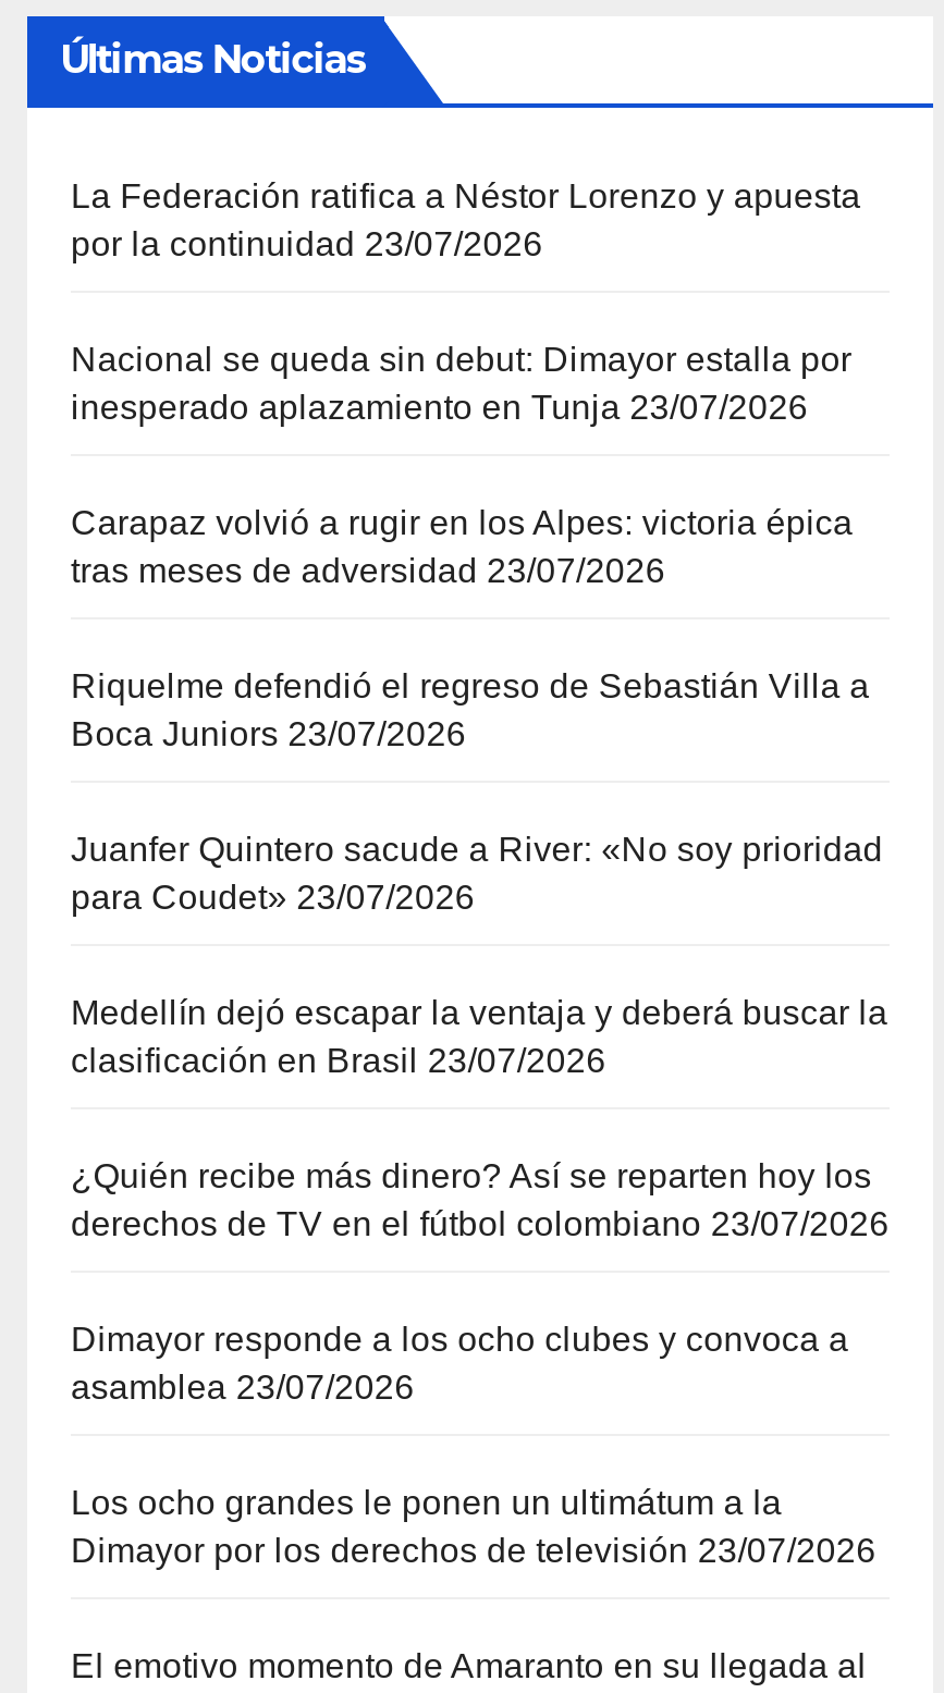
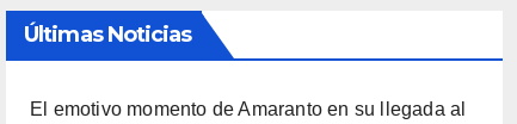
- La Federación ratifica a Néstor Lorenzo y apuesta
- por la continuidad 23/07/2026
- Nacional se queda sin debut: Dimayor estalla por
- inesperado aplazamiento en Tunja 23/07/2026
- Carapaz volvió a rugir en los Alpes: victoria épica
- tras meses de adversidad 23/07/2026
- Riquelme defendió el regreso de Sebastián Villa a
- Boca Juniors 23/07/2026
- Juanfer Quintero sacude a River: «No soy prioridad
- para Coudet» 23/07/2026
- Medellín dejó escapar la ventaja y deberá buscar la
- clasificación en Brasil 23/07/2026
- ¿Quién recibe más dinero? Así se reparten hoy los
- derechos de TV en el fútbol colombiano 23/07/2026
- Dimayor responde a los ocho clubes y convoca a
- asamblea 23/07/2026
- Los ocho grandes le ponen un ultimátum a la
- Dimayor por los derechos de televisión 23/07/2026
